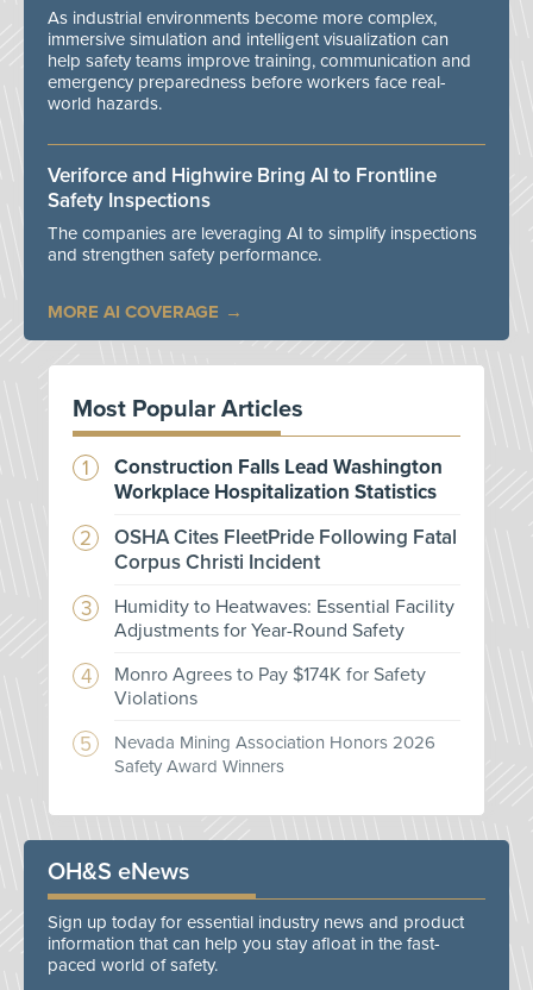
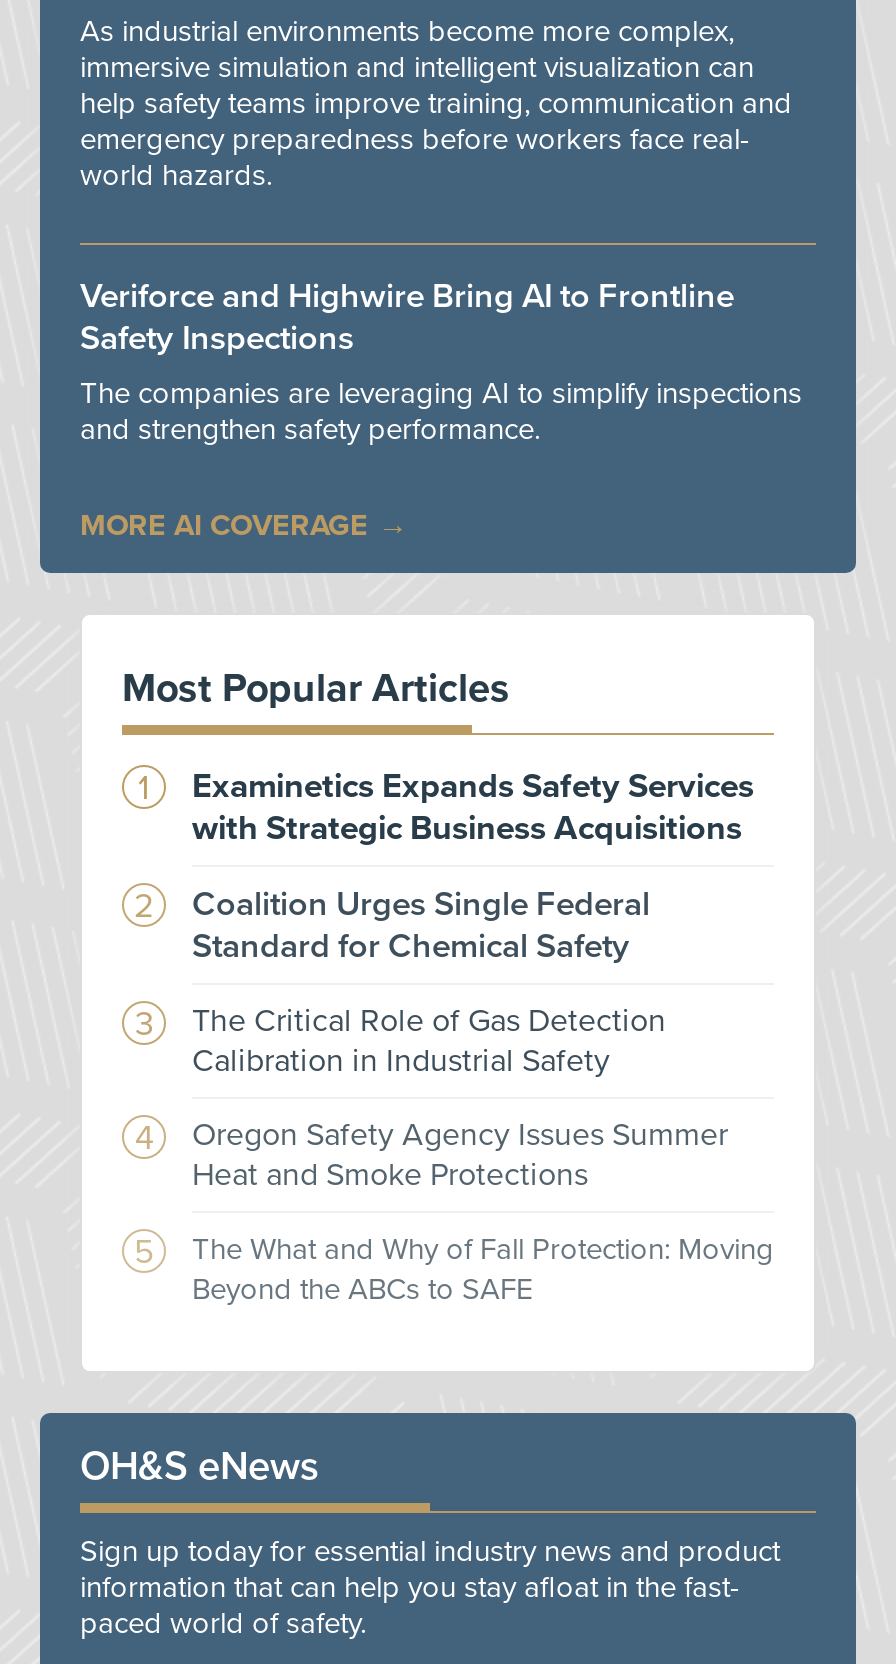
- Construction Falls Lead Washington
- Workplace Hospitalization Statistics
+ Examinetics Expands Safety Services
+ with Strategic Business Acquisitions

- OSHA Cites FleetPride Following Fatal
- Corpus Christi Incident
+ Coalition Urges Single Federal
+ Standard for Chemical Safety

- Humidity to Heatwaves: Essential Facility
- Adjustments for Year-Round Safety
+ The Critical Role of Gas Detection
+ Calibration in Industrial Safety

- Monro Agrees to Pay $174K for Safety
- Violations
+ Oregon Safety Agency Issues Summer
+ Heat and Smoke Protections

- Nevada Mining Association Honors 2026
- Safety Award Winners
+ The What and Why of Fall Protection: Moving
+ Beyond the ABCs to SAFE
